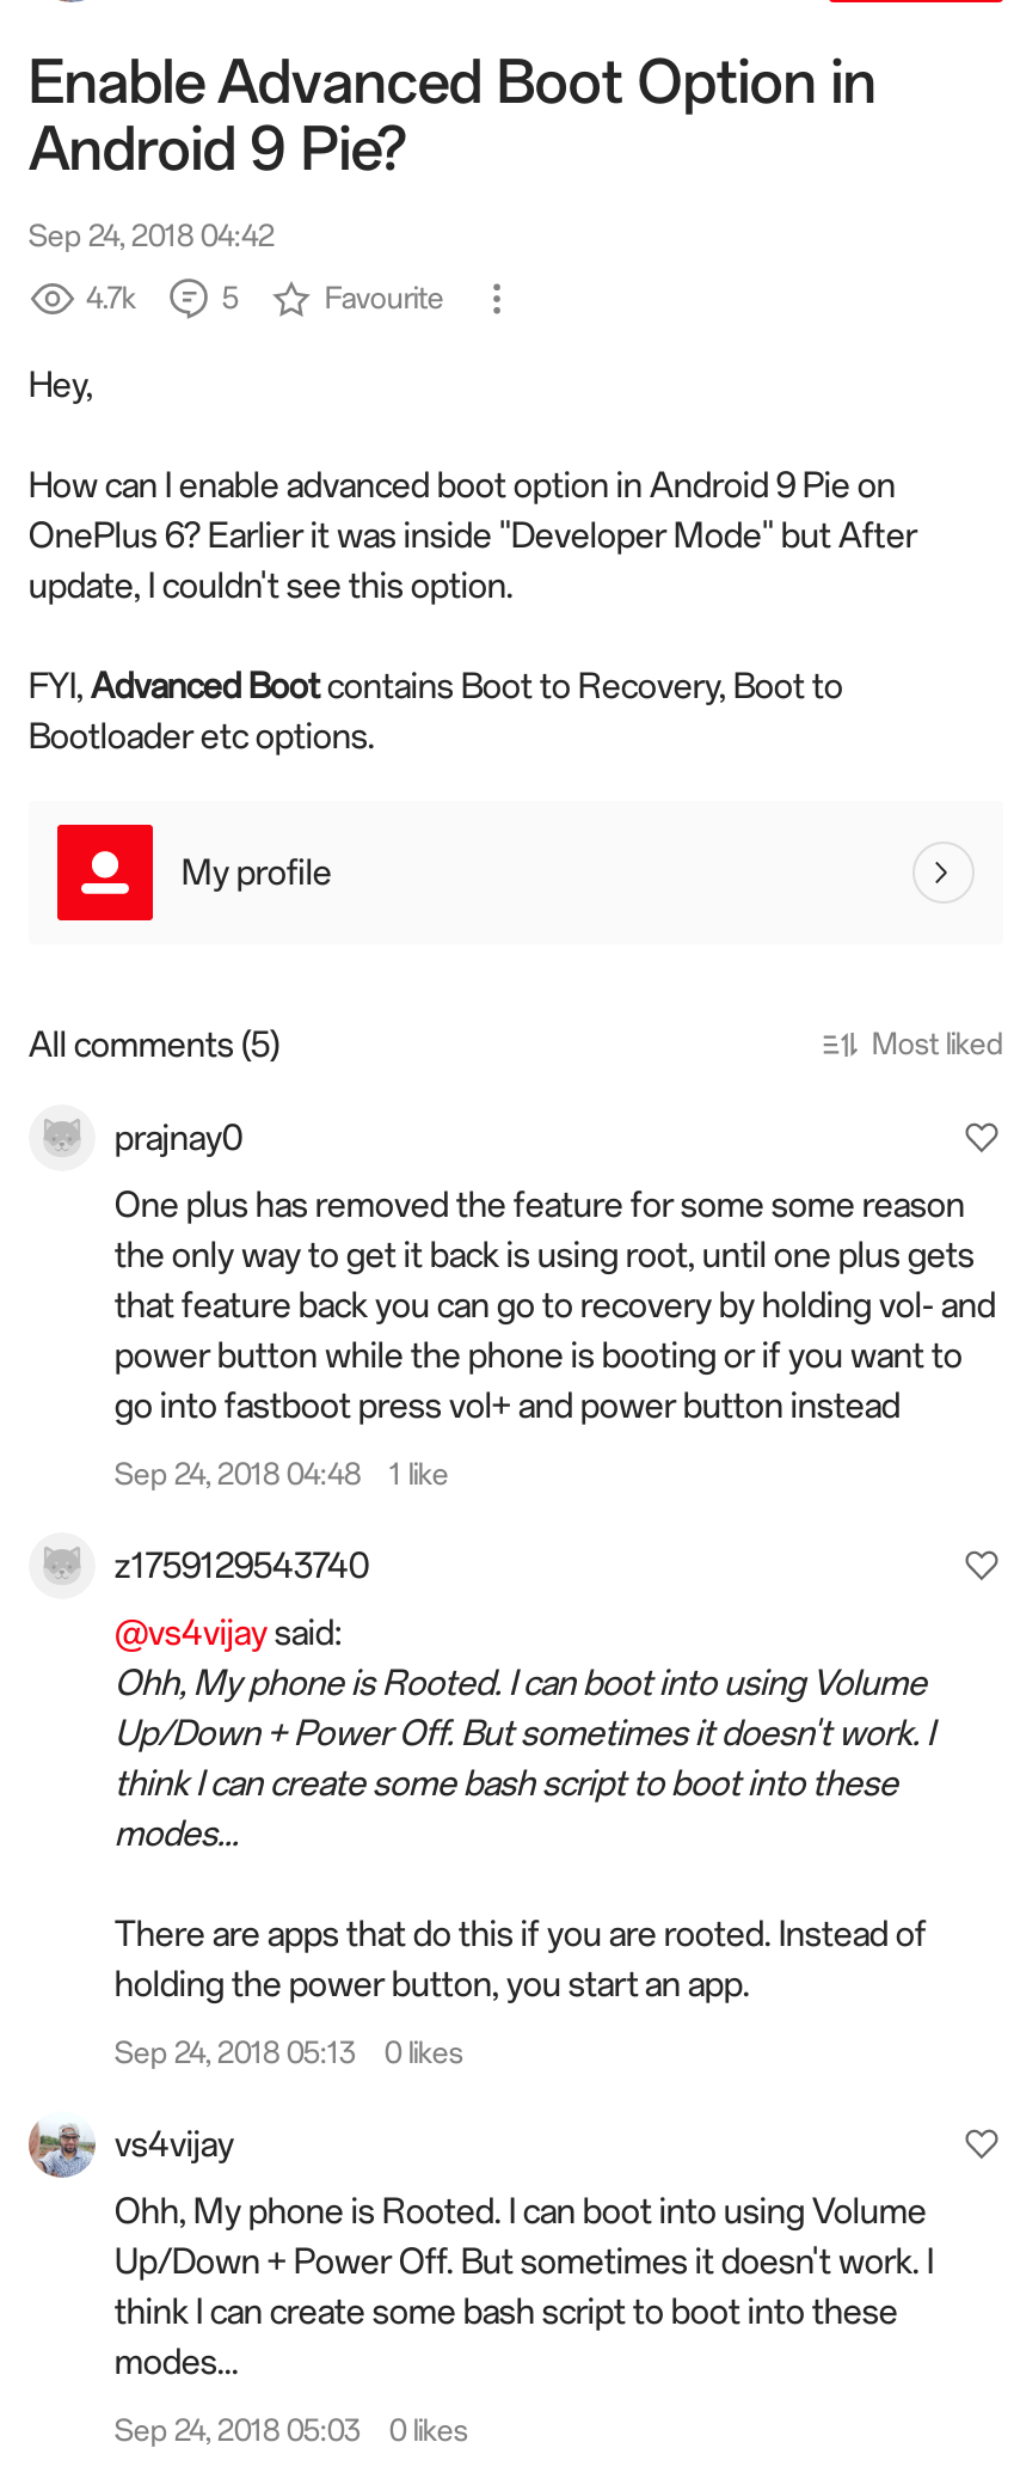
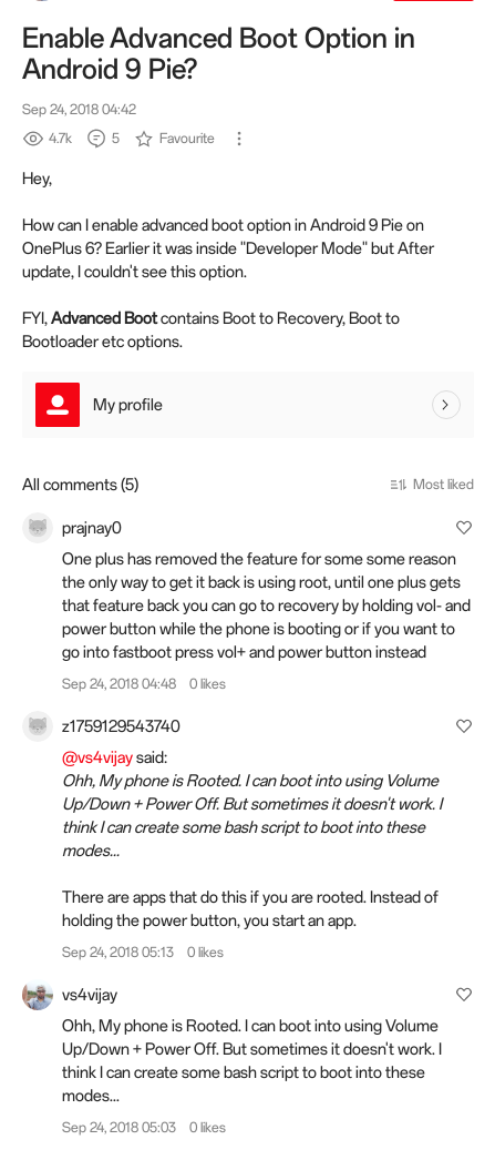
- Sep 24, 2018 04:48 1 like
+ Sep 24, 2018 04:48 0 likes
